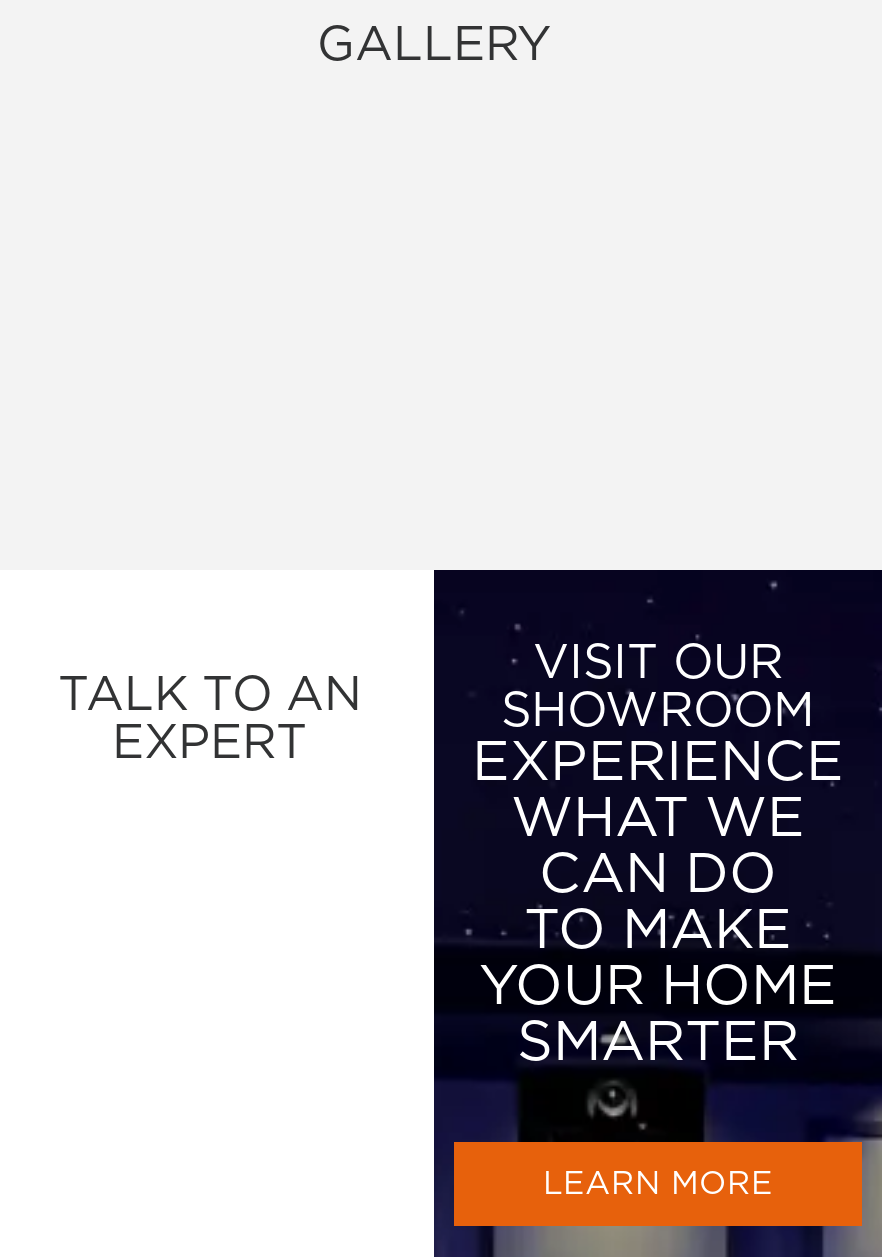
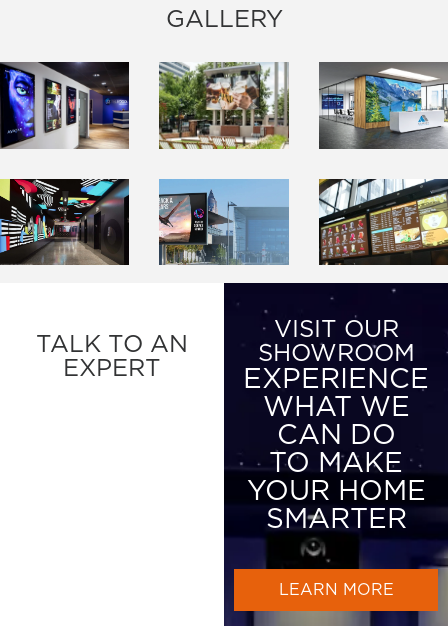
+ [image]

+ [image]

+ [image]

+ [image]

+ [image]

+ [image]
